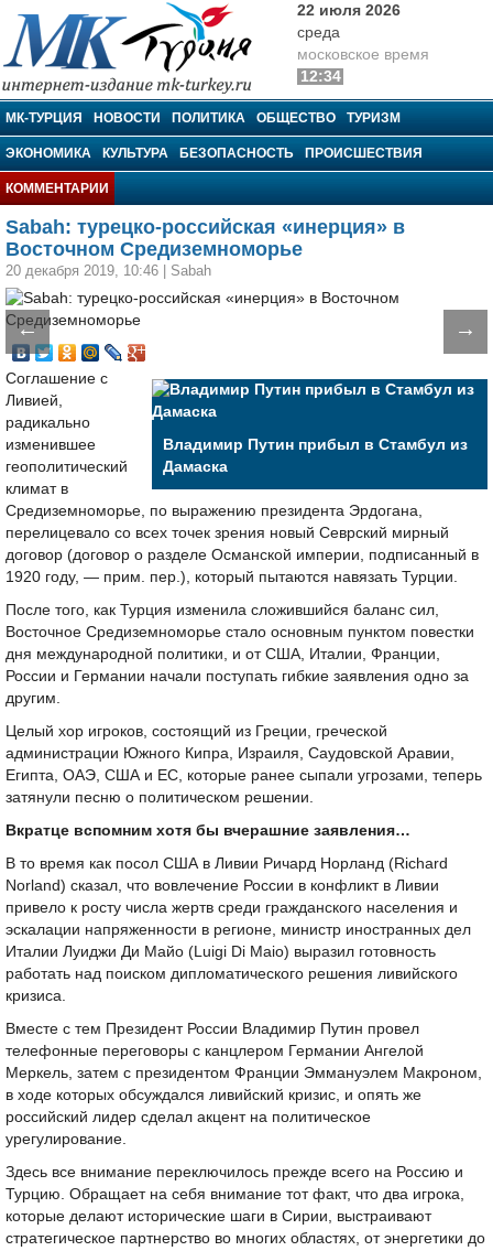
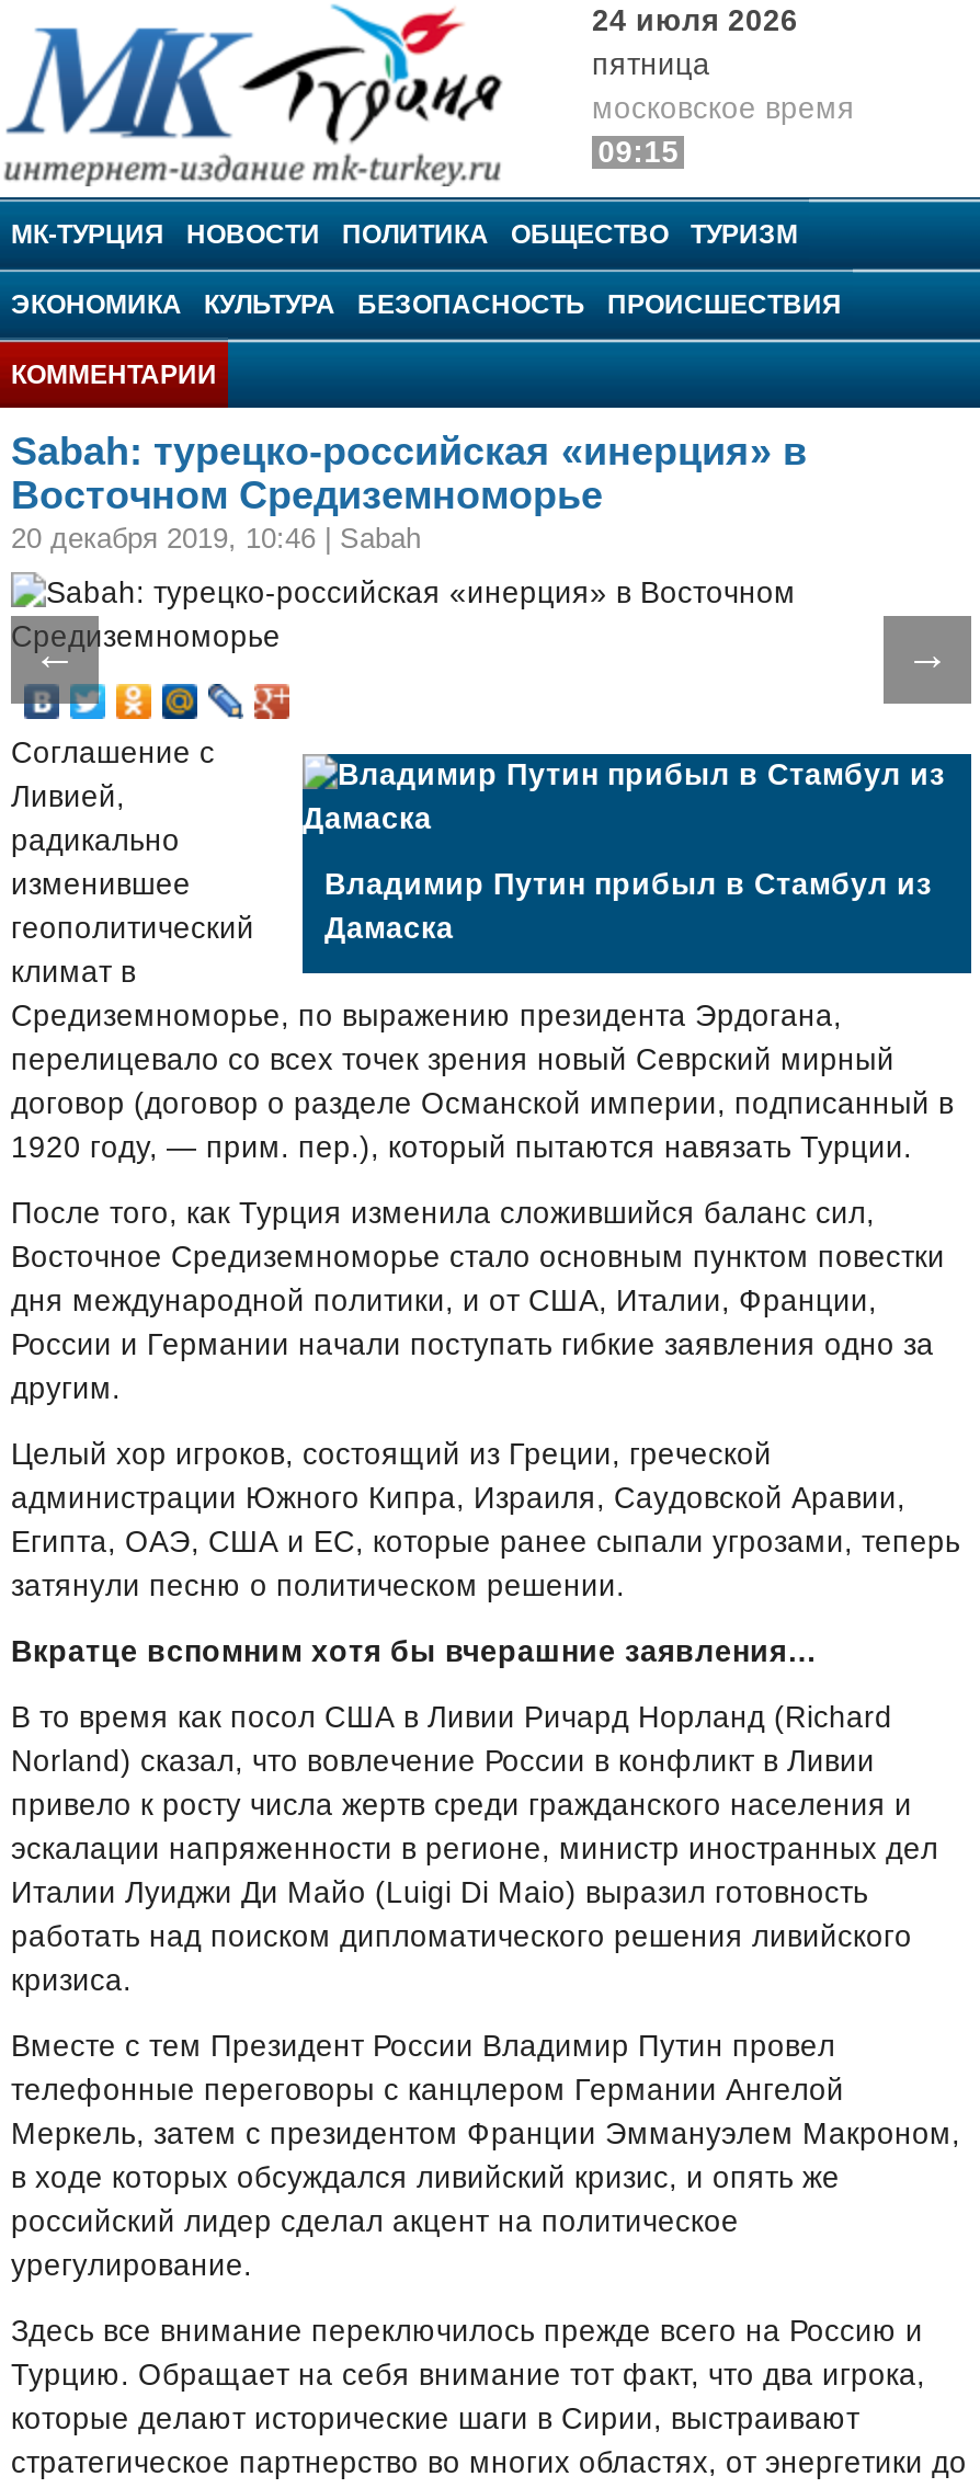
- 22 июля 2026
- среда
+ 24 июля 2026
+ пятница

- 12:34
+ 09:15
